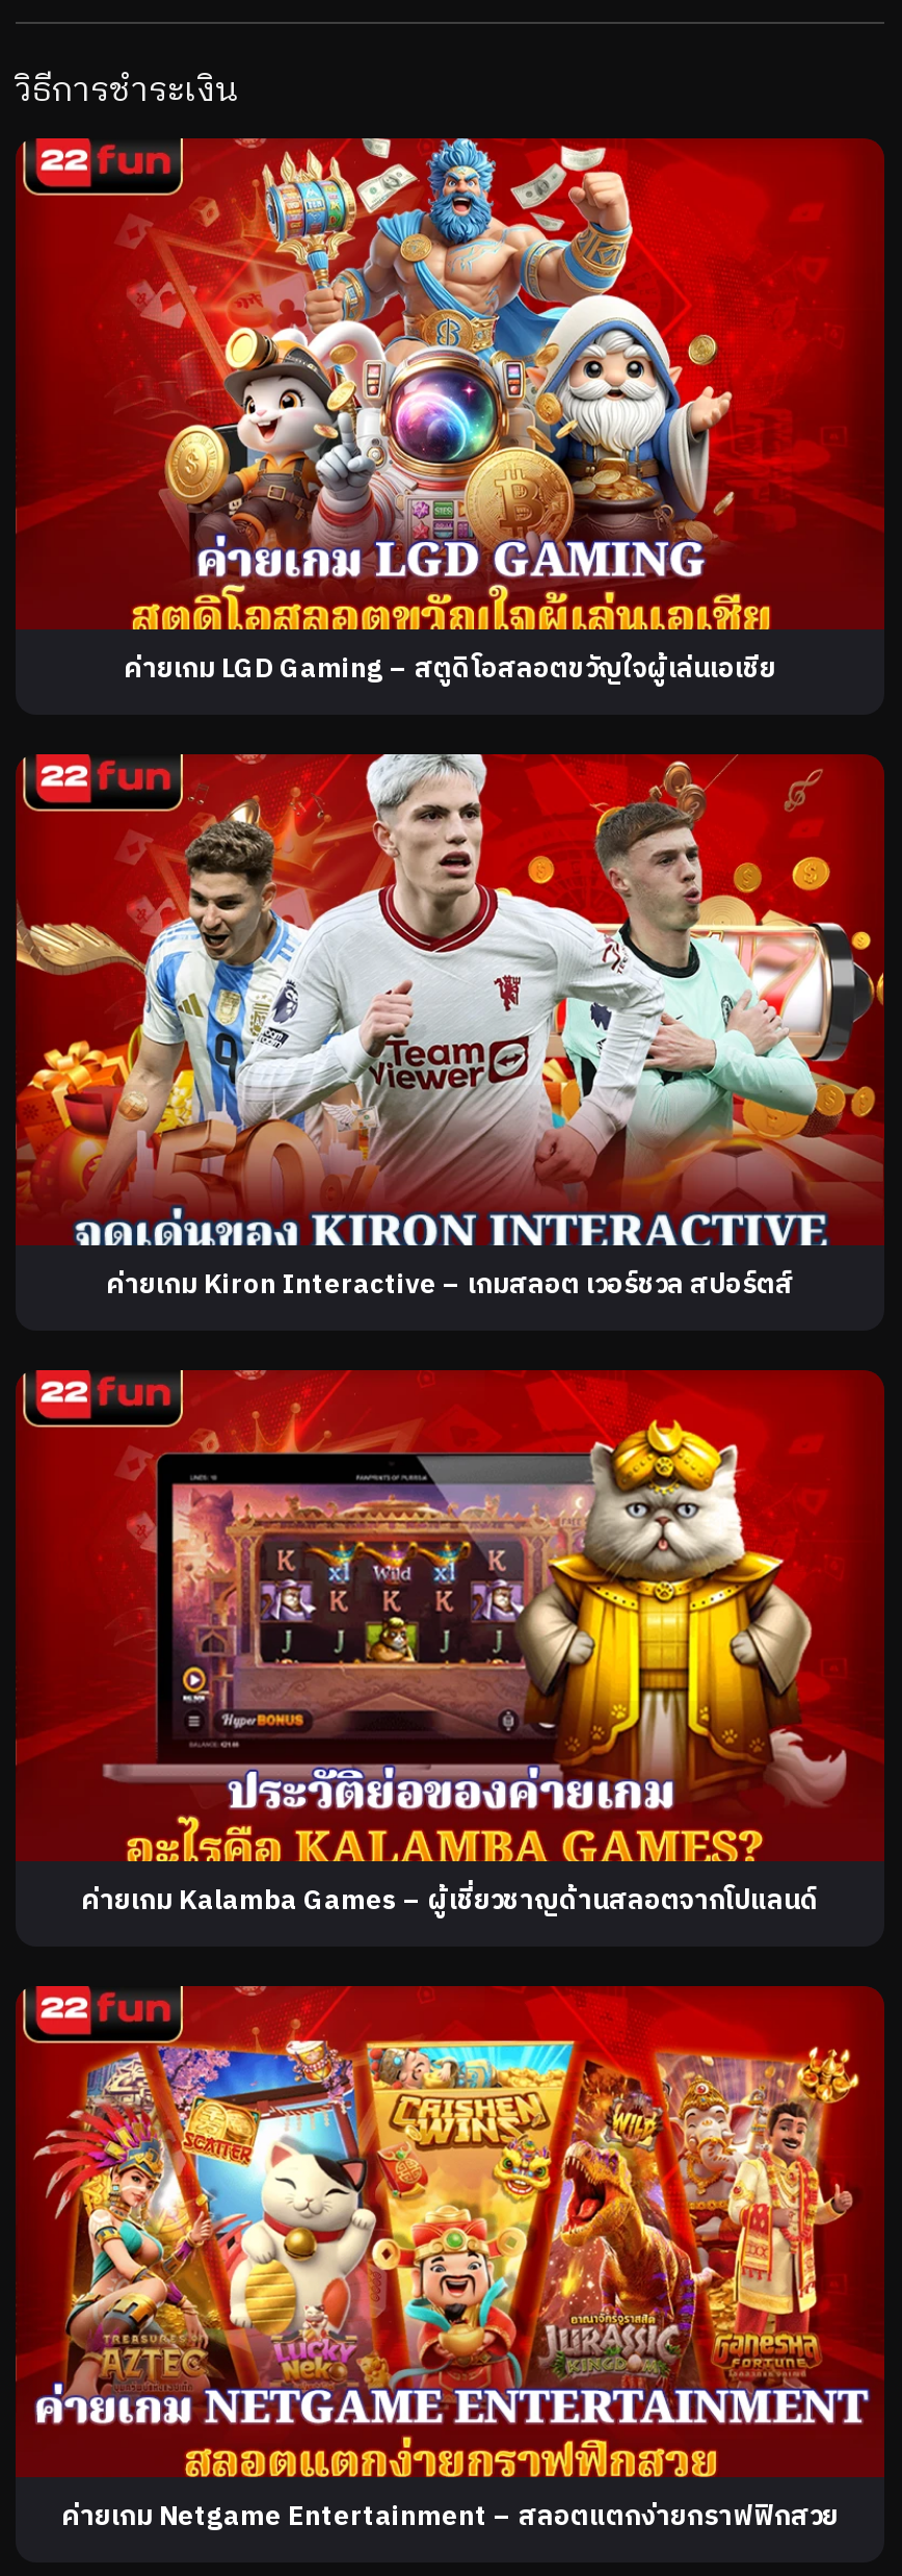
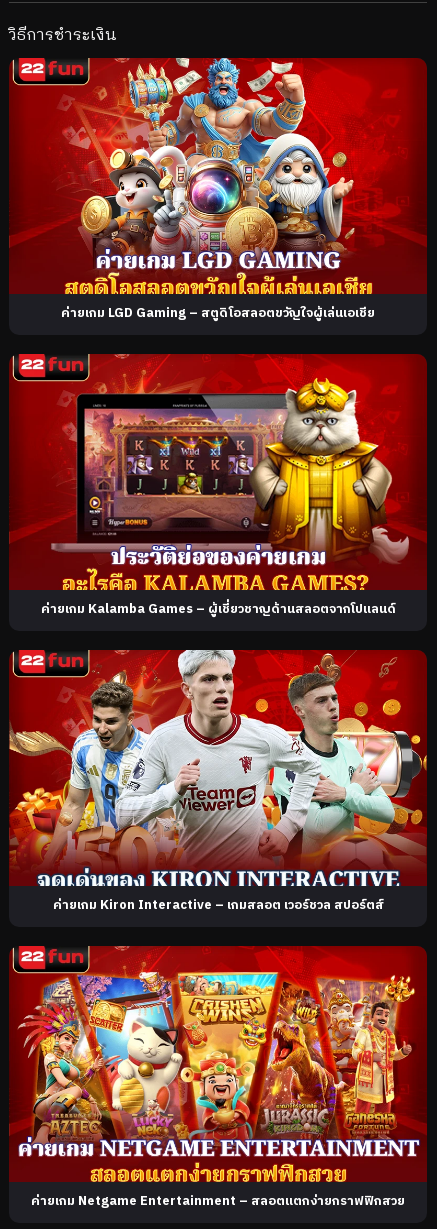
moved down: [image] | ค่ายเกม Kiron Interactive – เกมสลอต เวอร์ชวล สปอร์ตส์

moved up: [image] | ค่ายเกม Kalamba Games – ผู้เชี่ยวชาญด้านสลอตจากโปแลนด์
